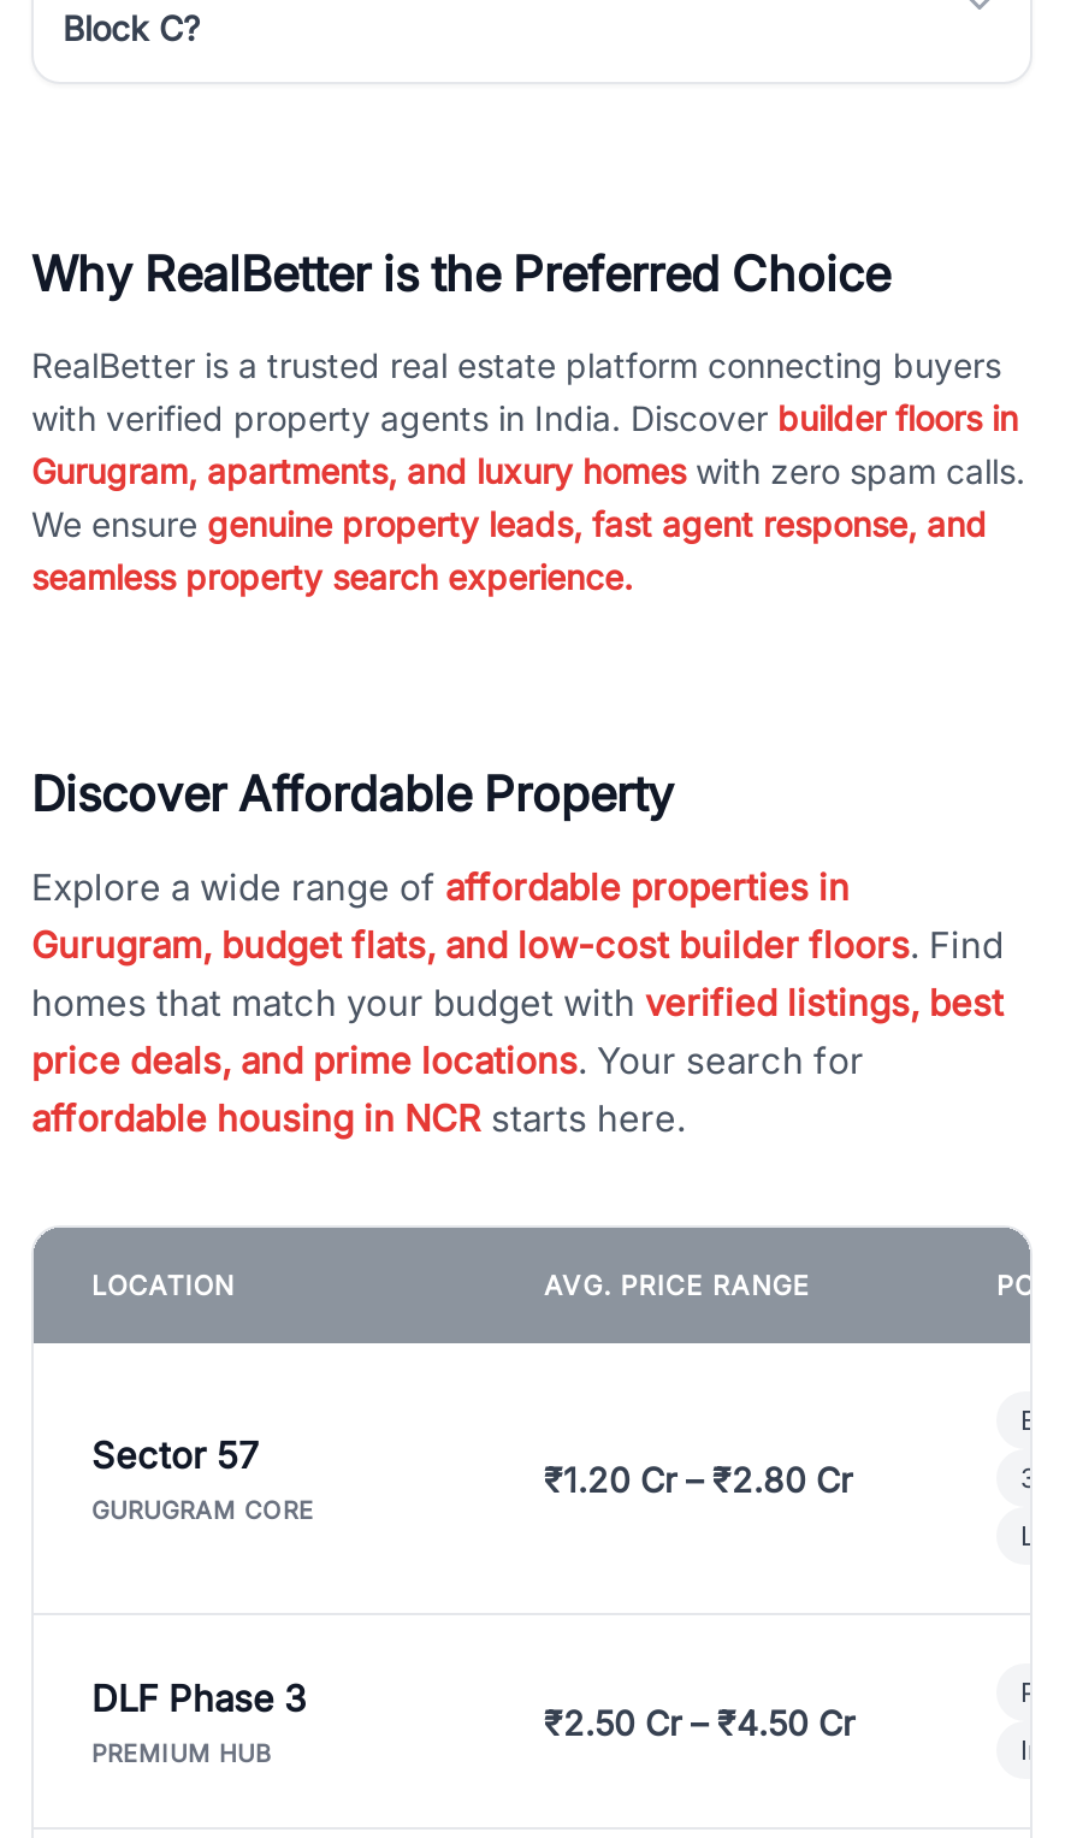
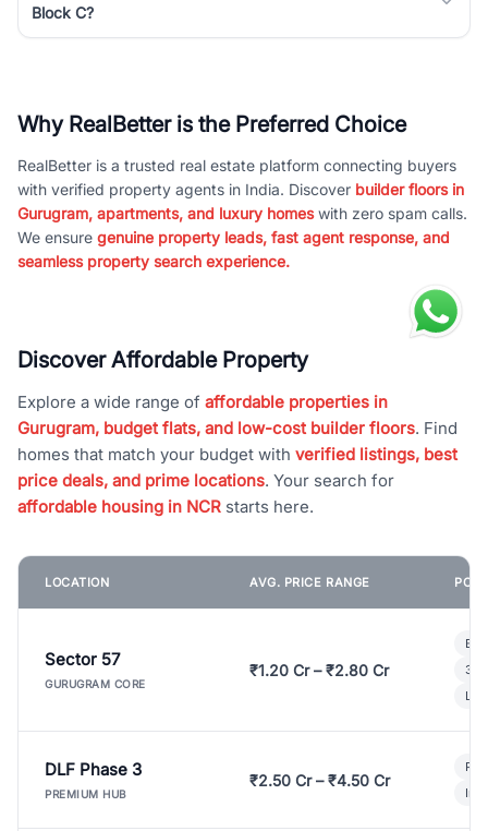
+ [image]
